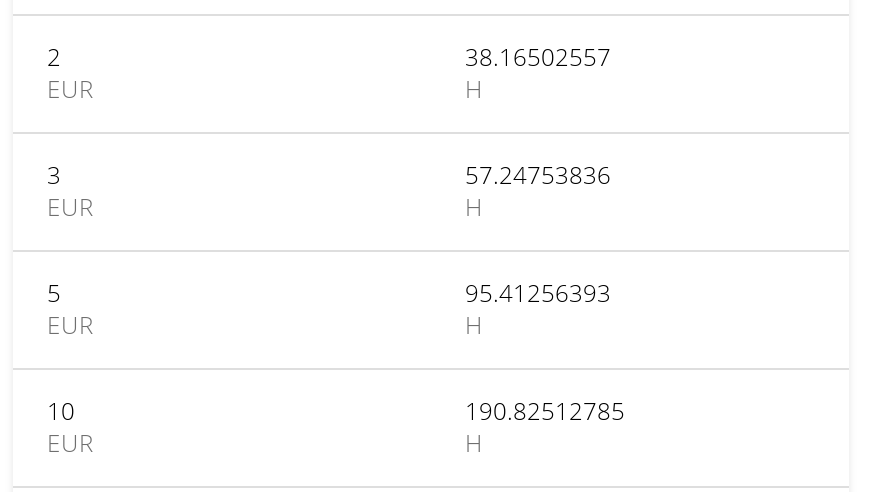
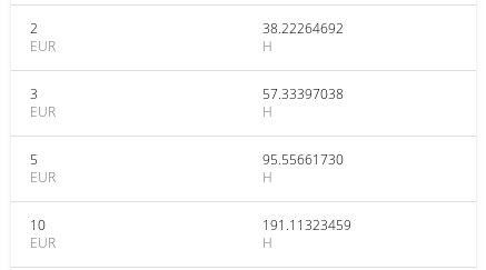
- 38.16502557
+ 38.22264692

- 57.24753836
+ 57.33397038

- 95.41256393
+ 95.55661730

- 190.82512785
+ 191.11323459
